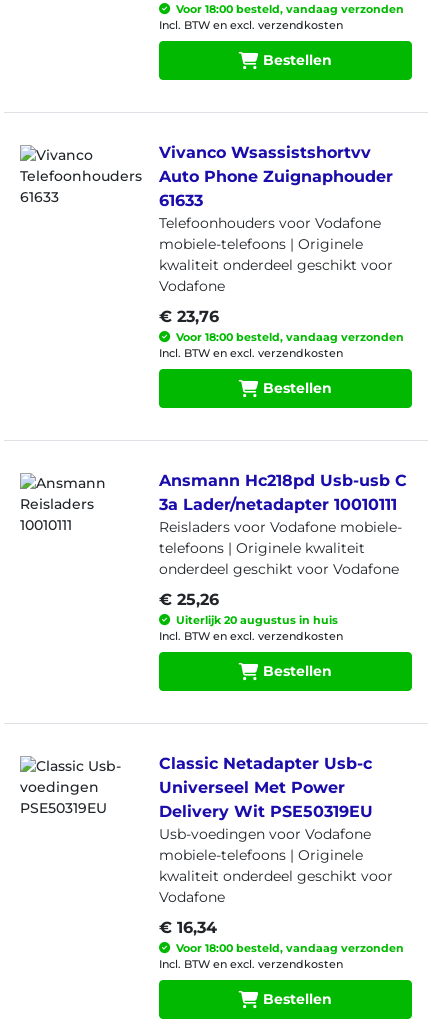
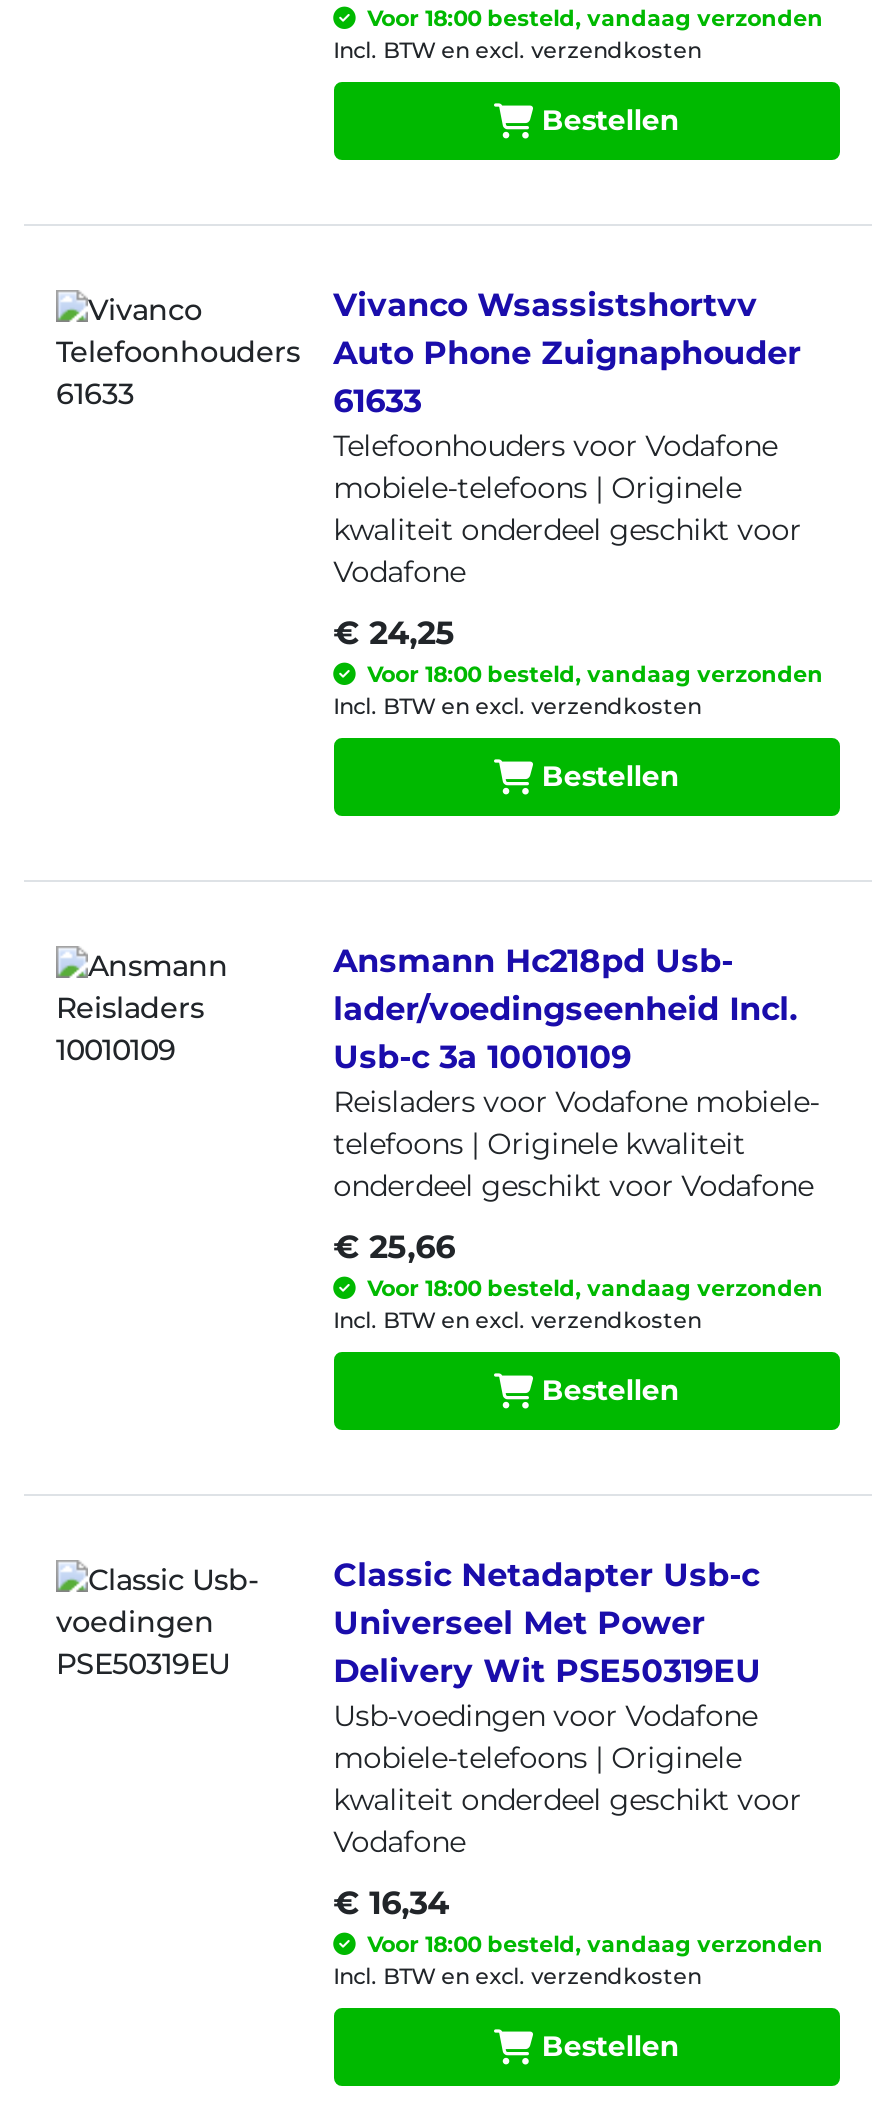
- € 23,76
+ € 24,25

- Ansmann Hc218pd Usb-usb C
- 3a Lader/netadapter 10010111
+ Ansmann Hc218pd Usb-
+ lader/voedingseenheid Incl.
+ Usb-c 3a 10010109

- € 25,26
- Uiterlijk 20 augustus in huis
+ € 25,66
+ Voor 18:00 besteld, vandaag verzonden
